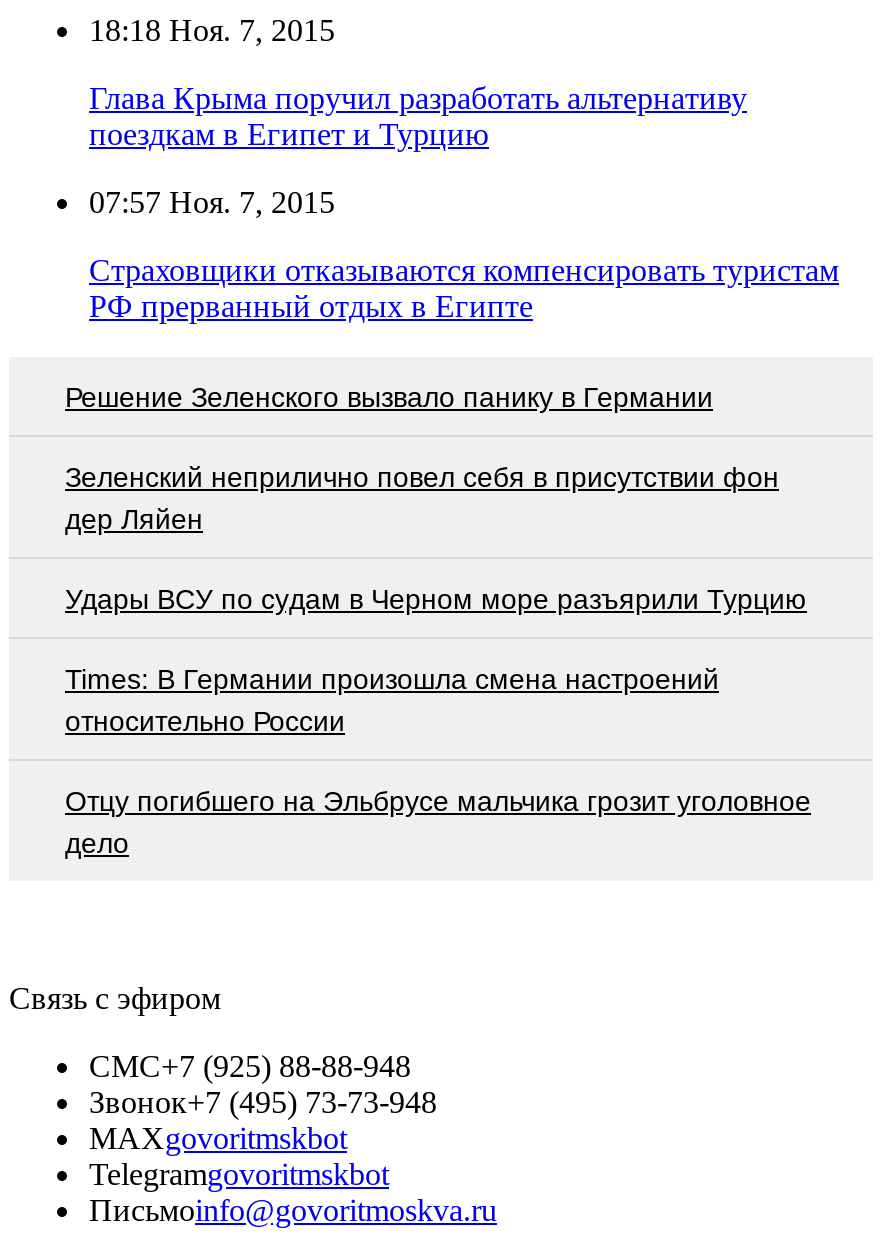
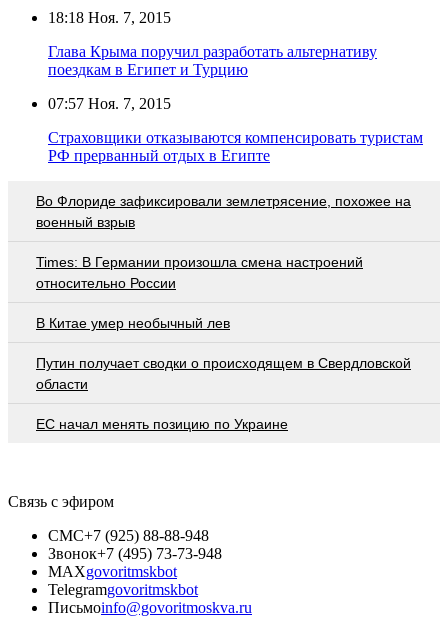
- Решение Зеленского вызвало панику в Германии
- Зеленский неприлично повел cебя в присутствии фон
- дер Ляйен
- Удары ВСУ по судам в Черном море разъярили Турцию
+ Во Флориде зафиксировали землетрясение, похожее на
+ военный взрыв

moved up: Times: В Германии произошла смена настроений | относительно России

- Отцу погибшего на Эльбрусе мальчика грозит уголовное
- дело
+ В Китае умер необычный лев
+ Путин получает сводки о происходящем в Свердловской
+ области
+ ЕС начал менять позицию по Украине
